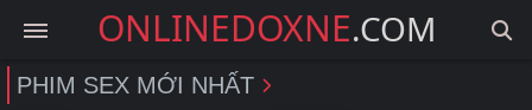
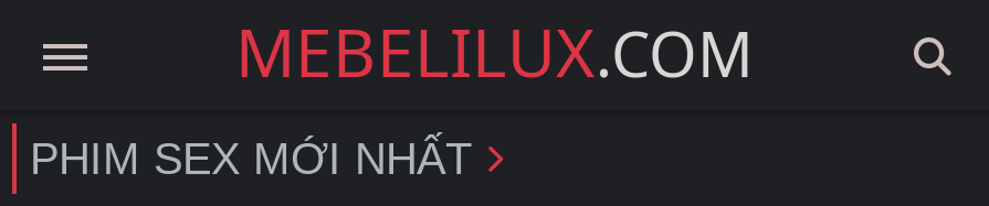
- ONLINEDOXNE.COM
+ MEBELILUX.COM
